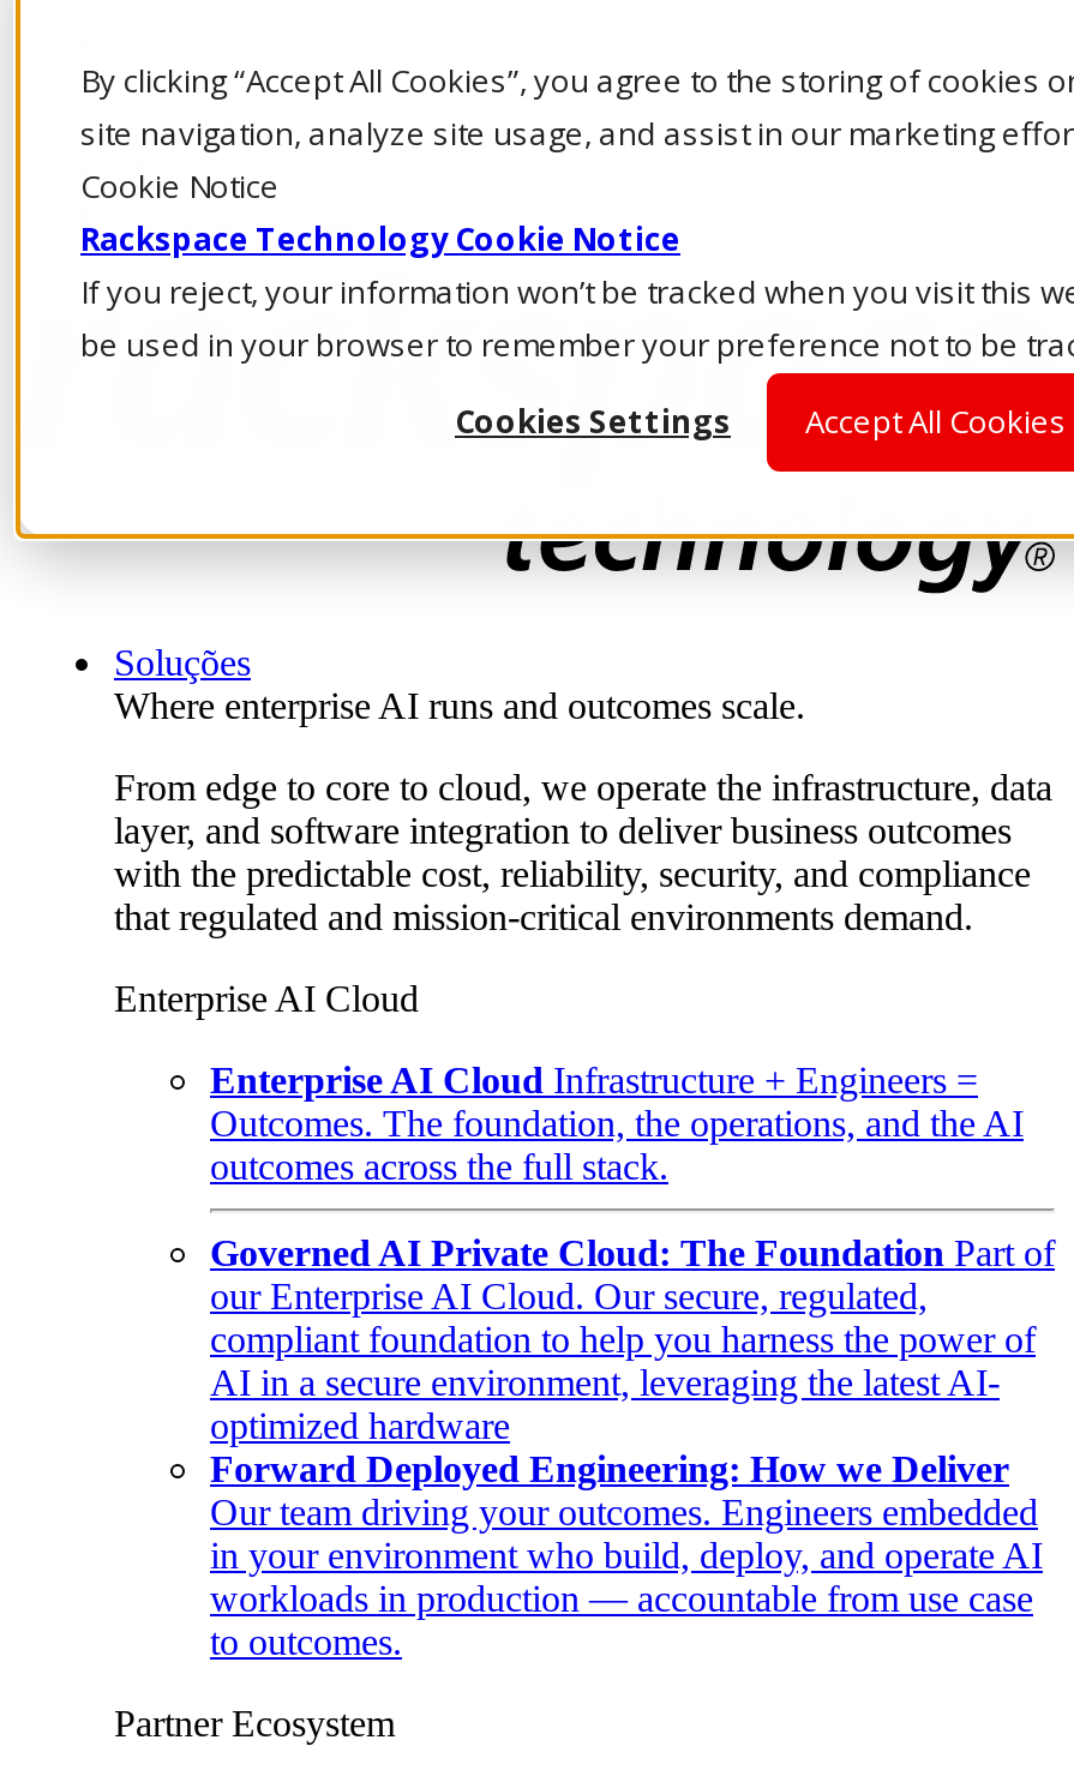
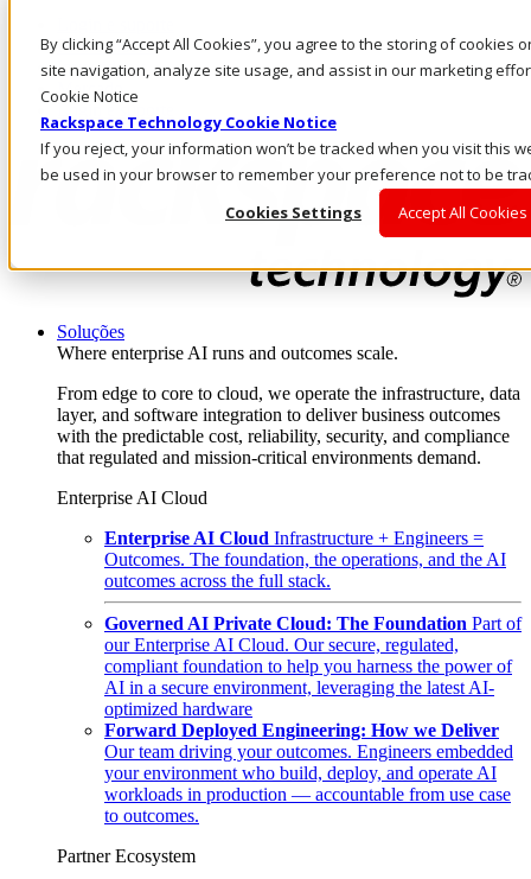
- in your environment who build, deploy, and operate AI
+ your environment who build, deploy, and operate AI
